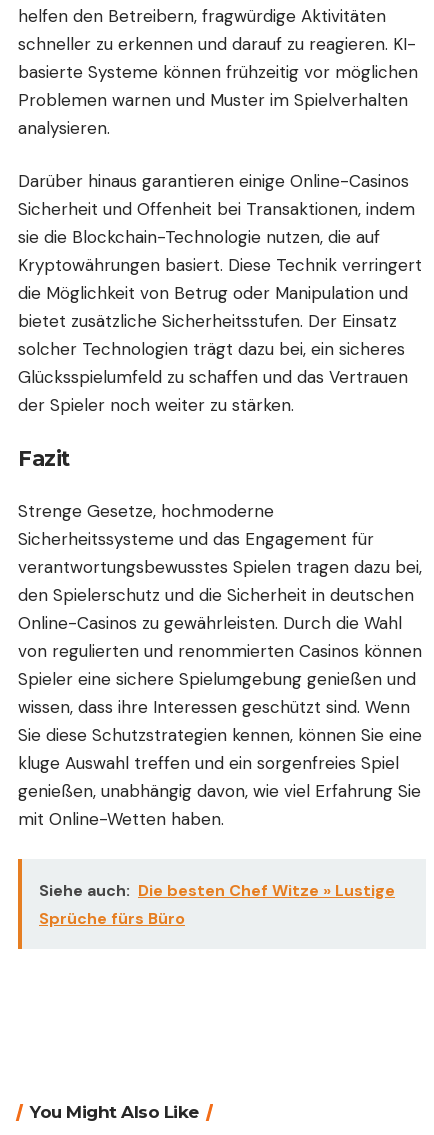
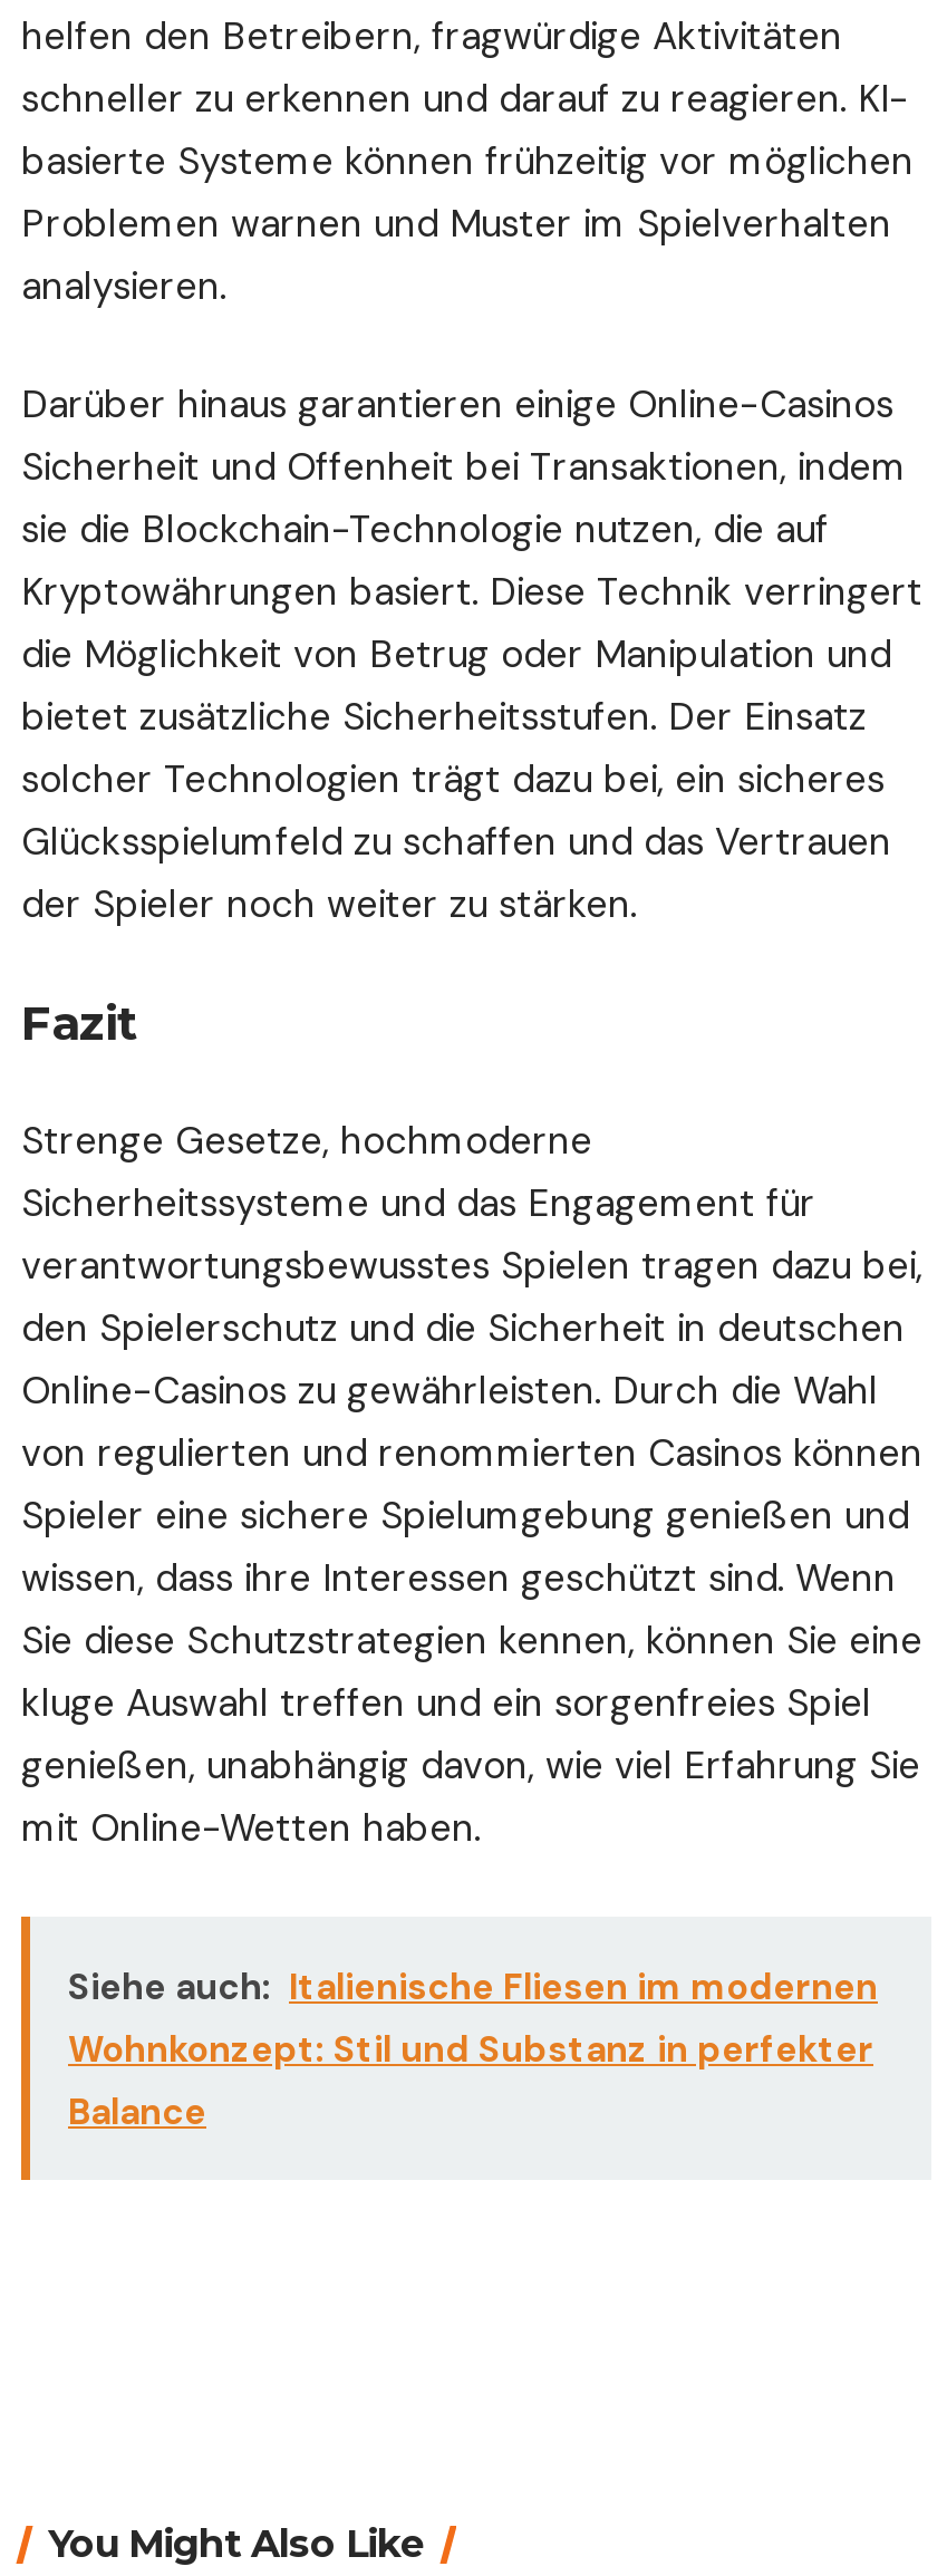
- Siehe auch: Die besten Chef Witze » Lustige
- Sprüche fürs Büro
+ Siehe auch: Italienische Fliesen im modernen
+ Wohnkonzept: Stil und Substanz in perfekter
+ Balance
